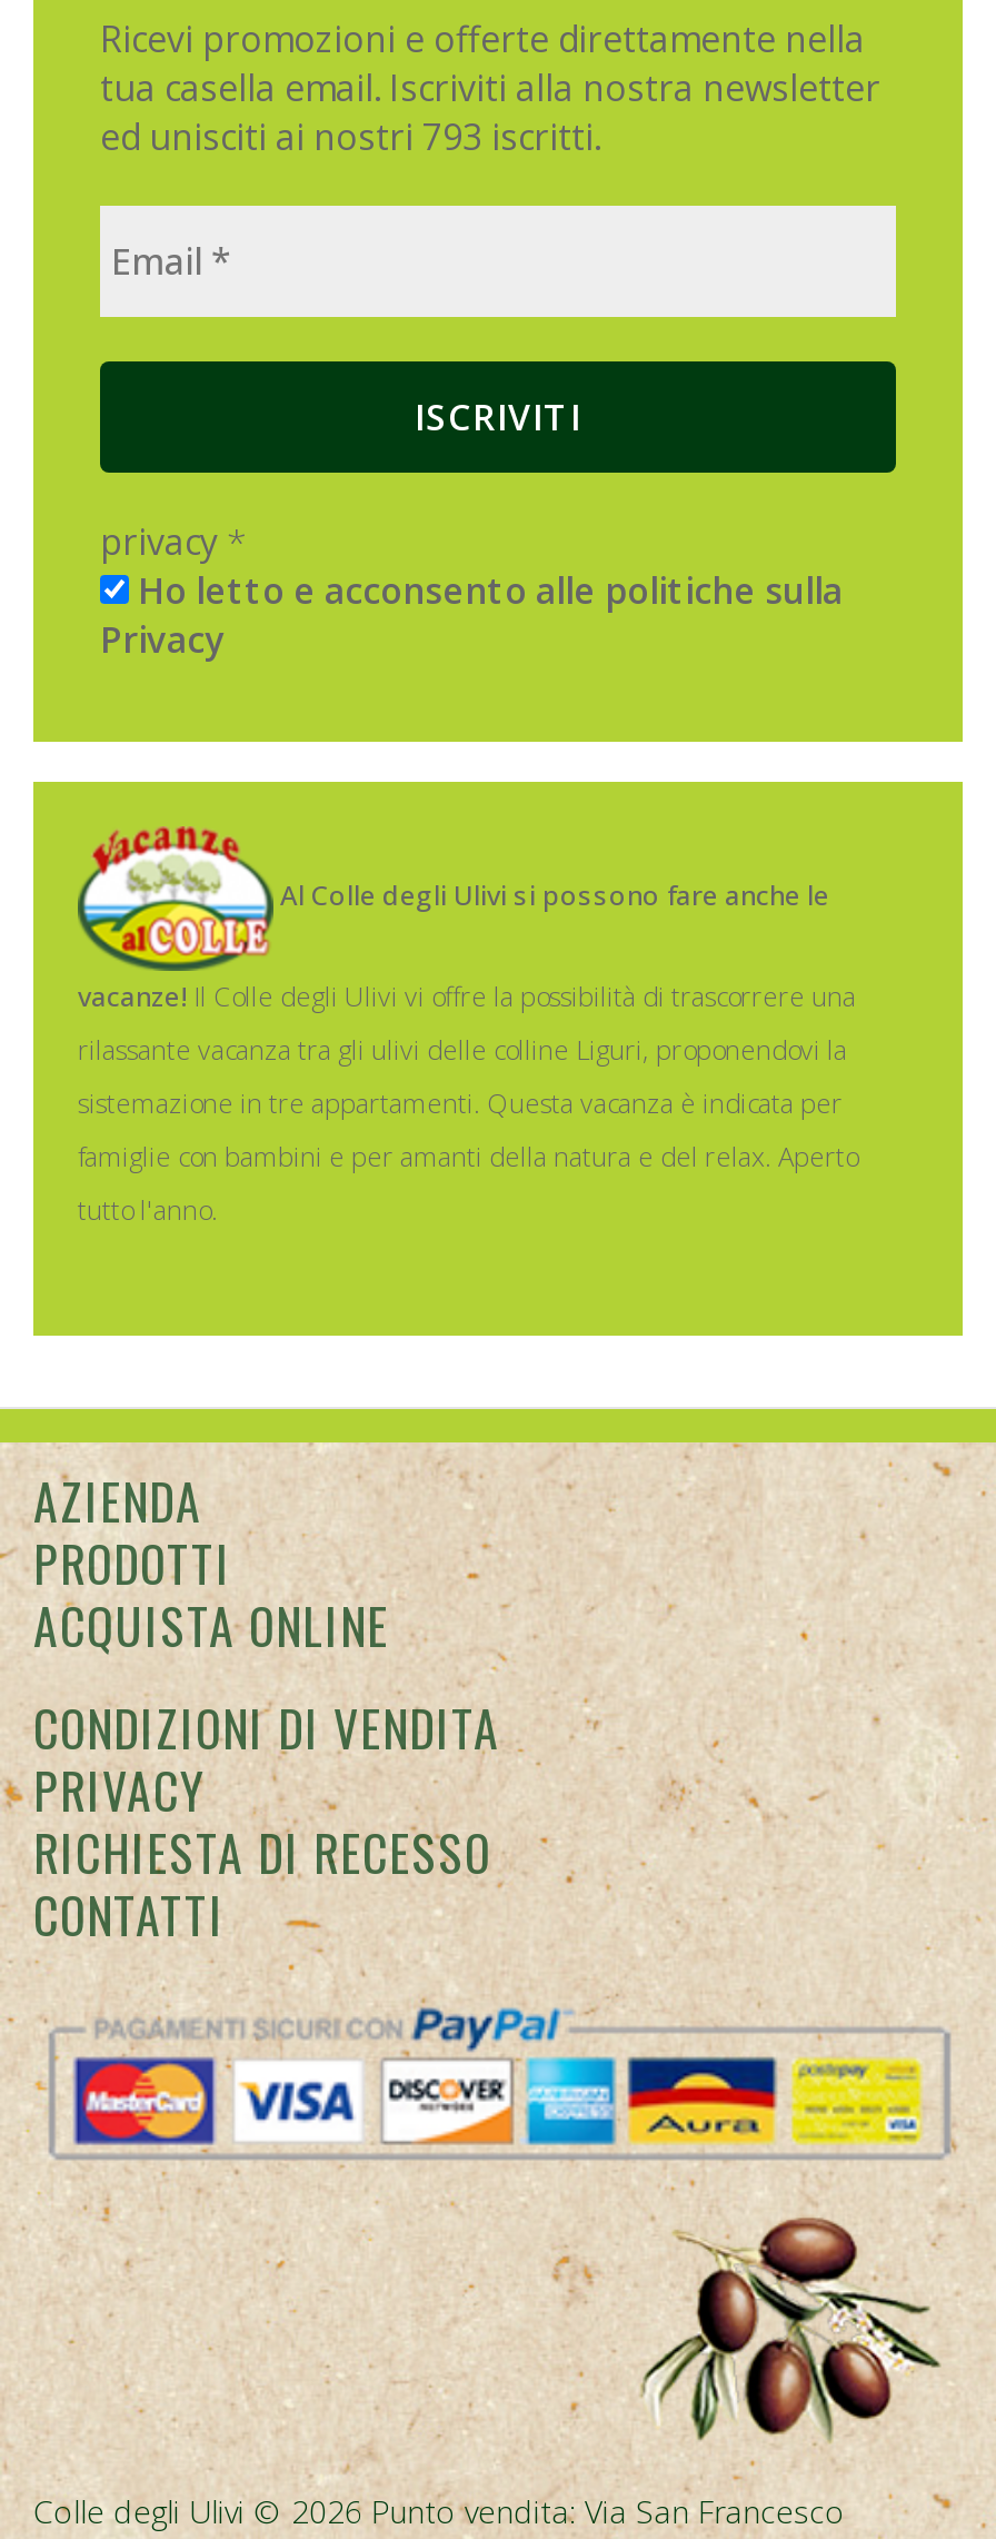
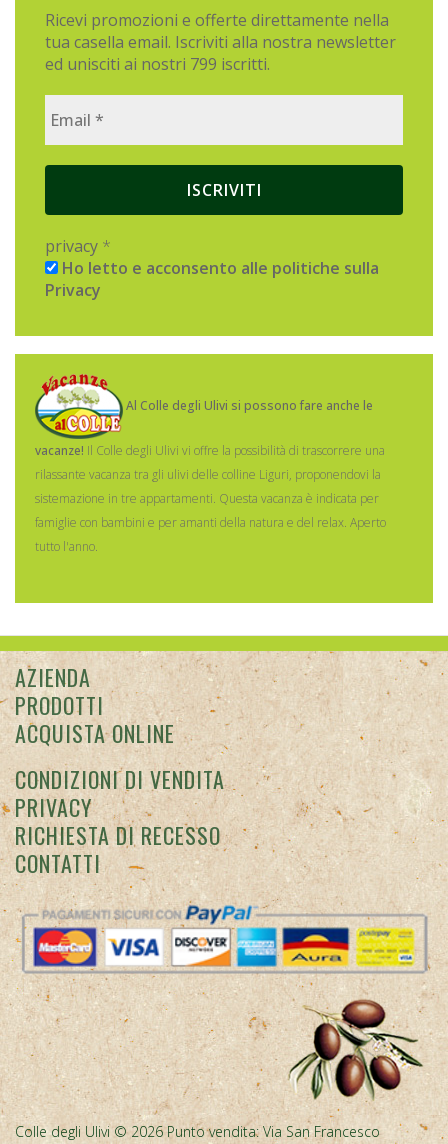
- ed unisciti ai nostri 793 iscritti.
+ ed unisciti ai nostri 799 iscritti.
